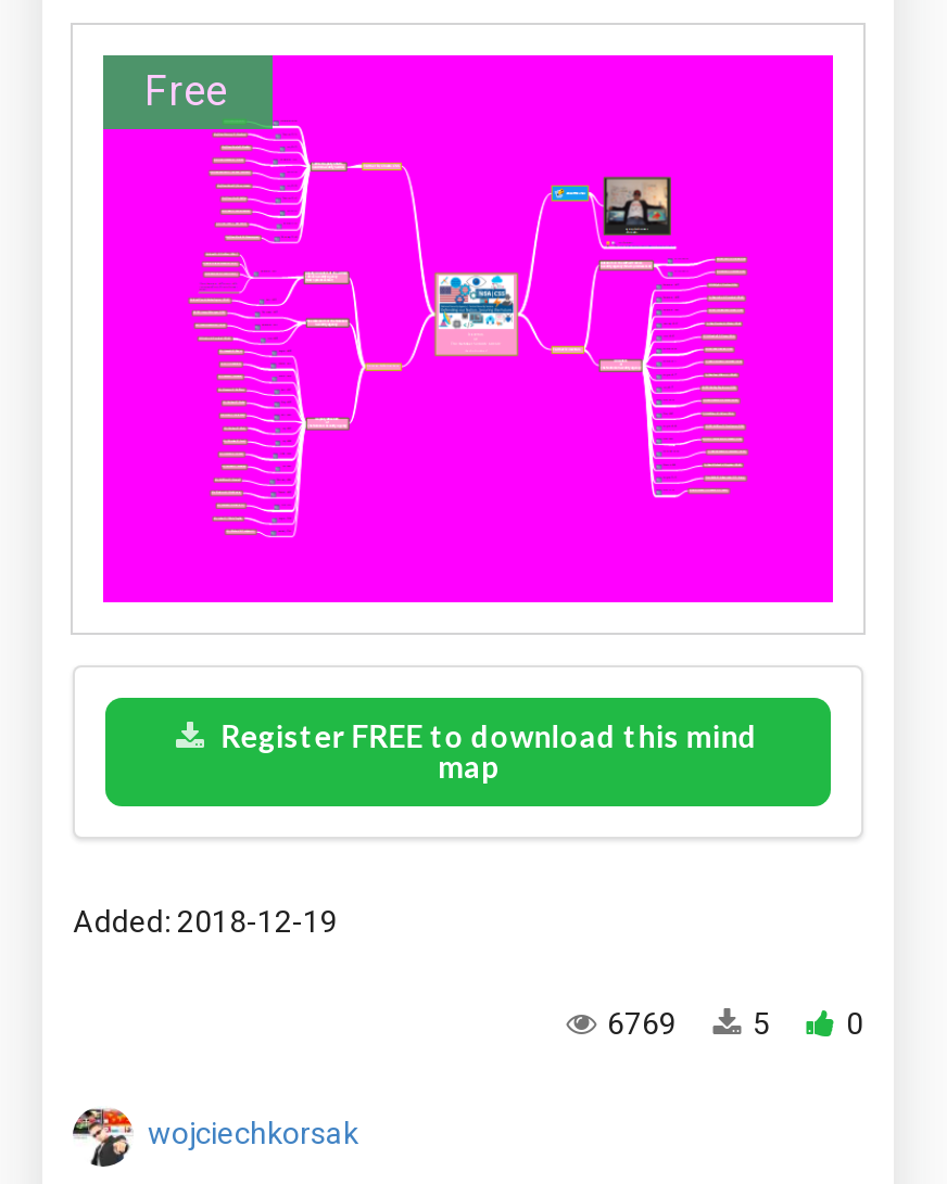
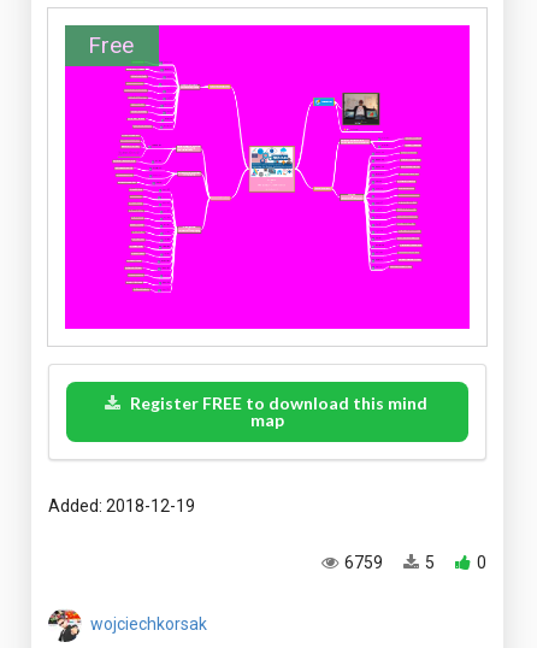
- 6769
+ 6759
